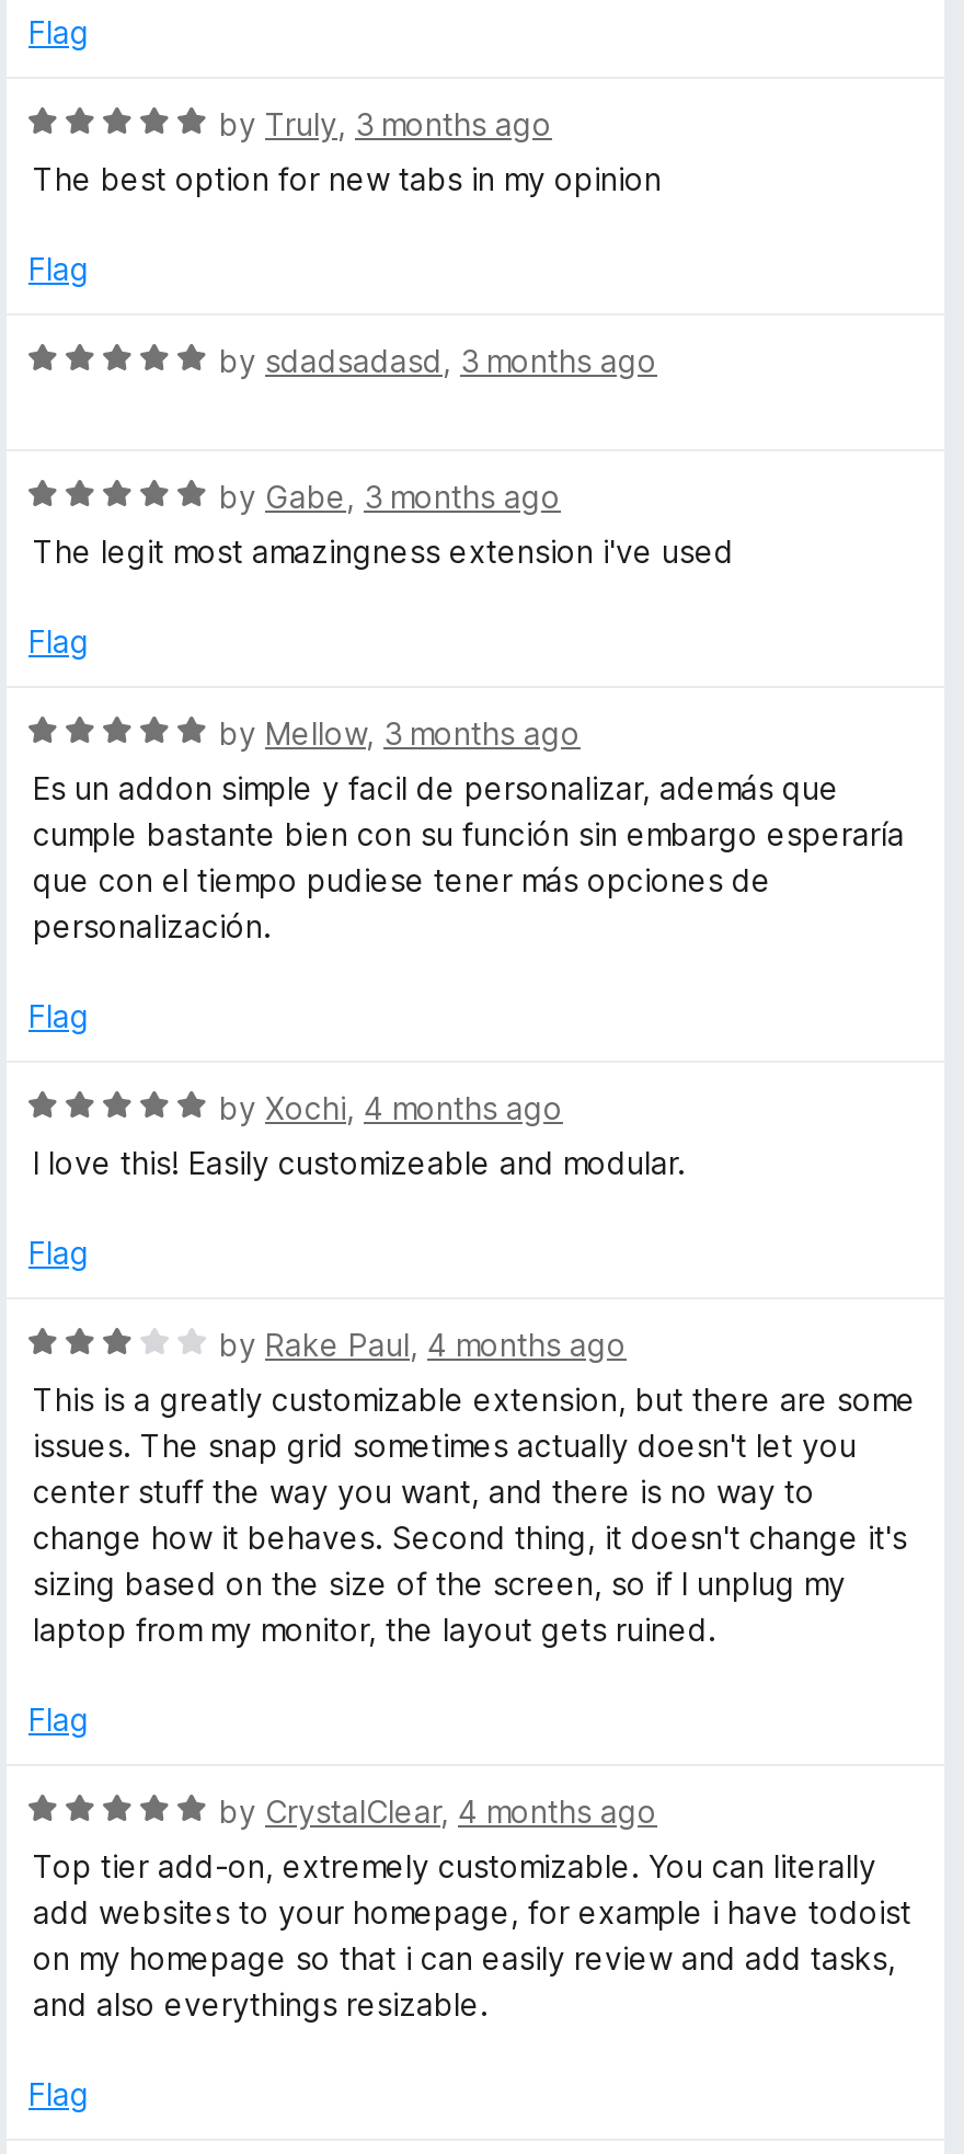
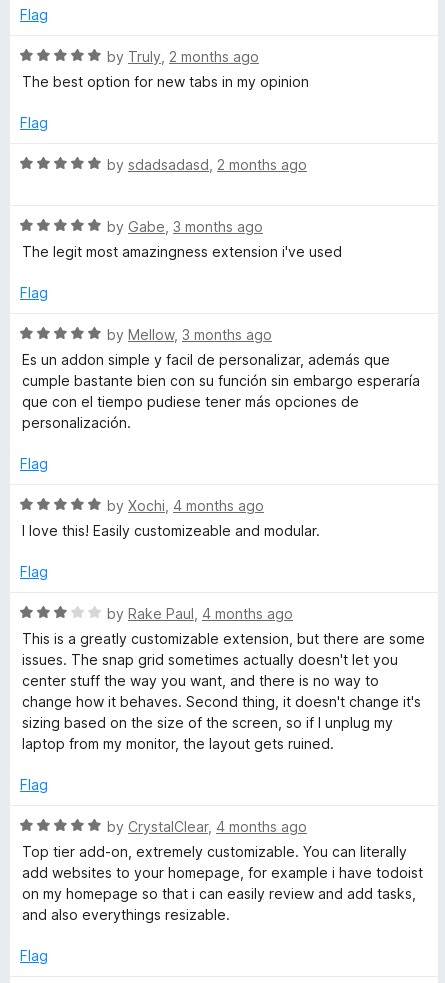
- by Truly, 3 months ago
+ by Truly, 2 months ago

- by sdadsadasd, 3 months ago
+ by sdadsadasd, 2 months ago
